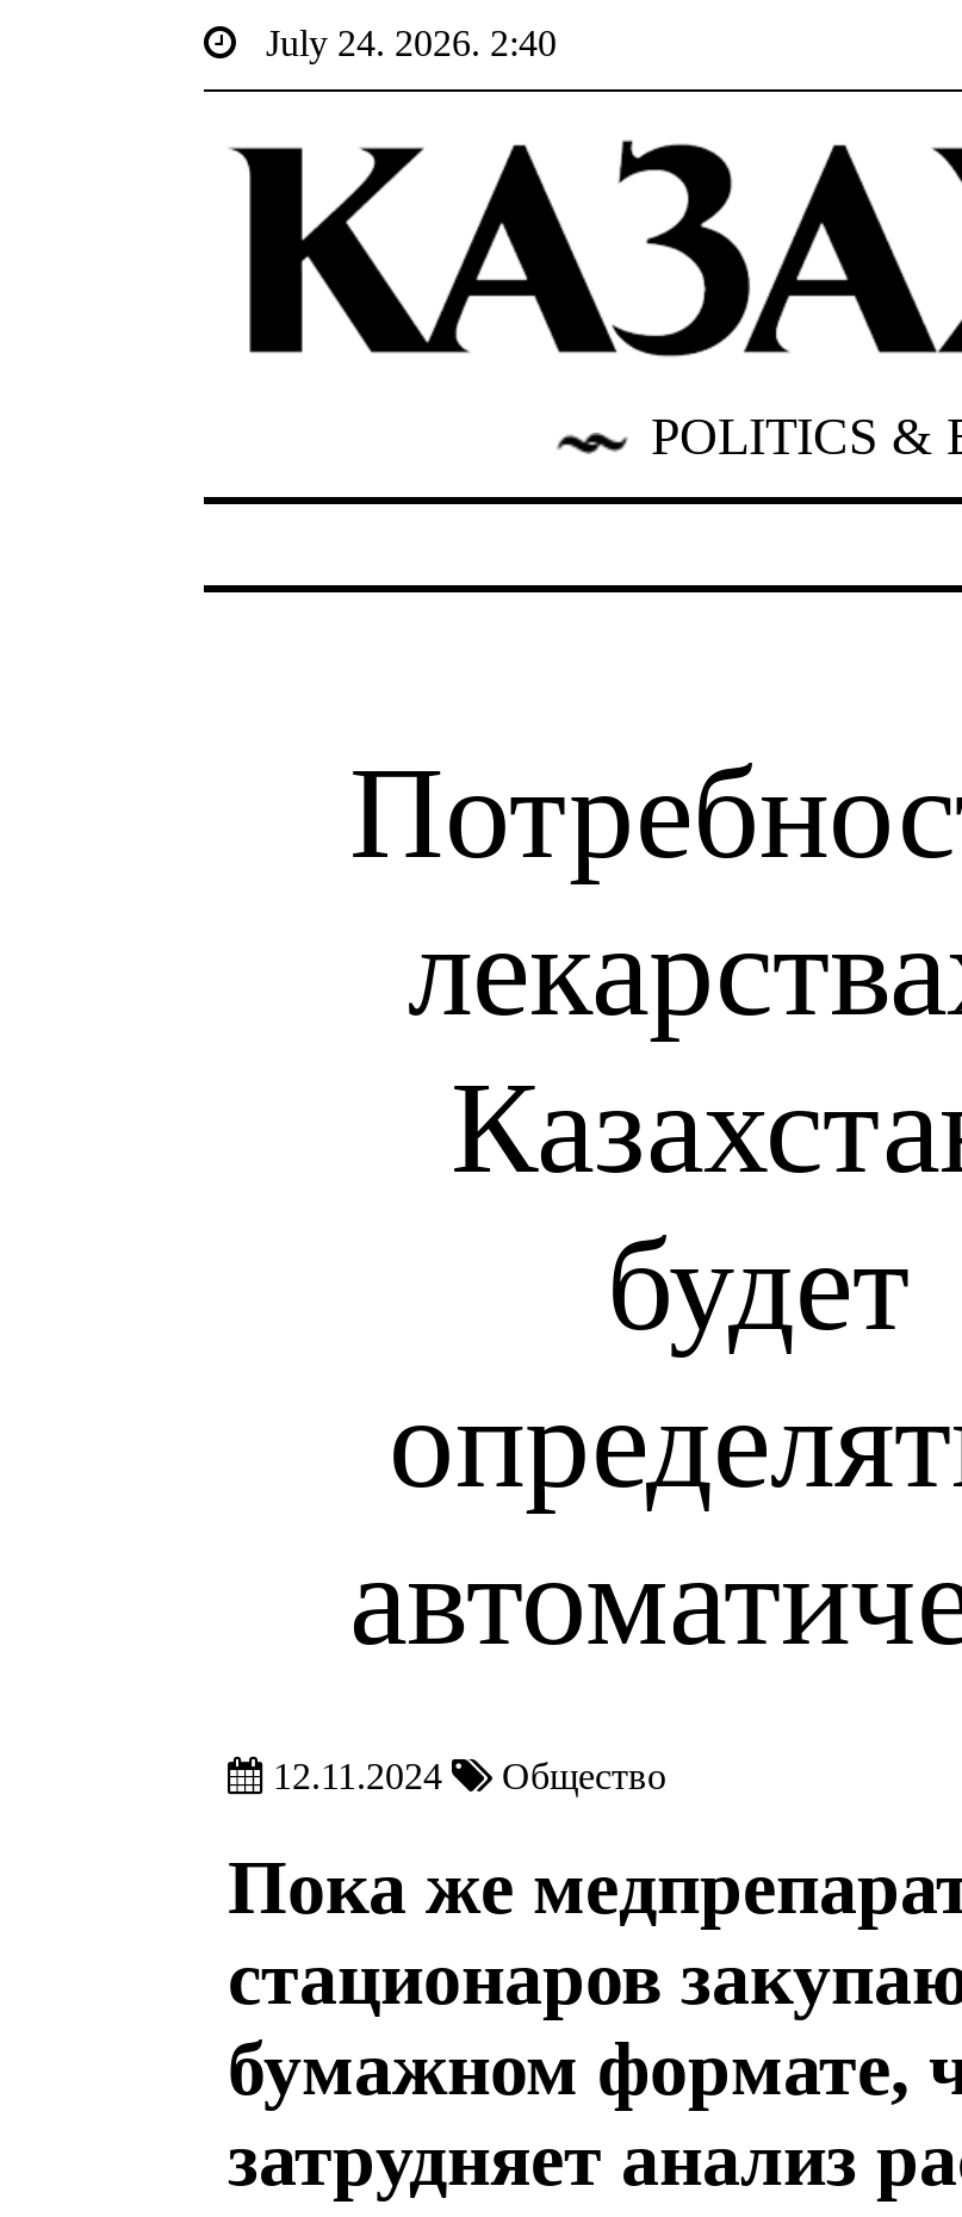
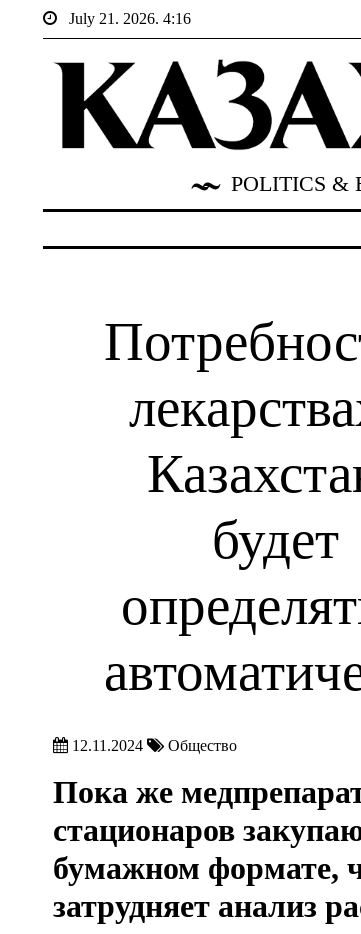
- July 24. 2026. 2:40
+ July 21. 2026. 4:16
